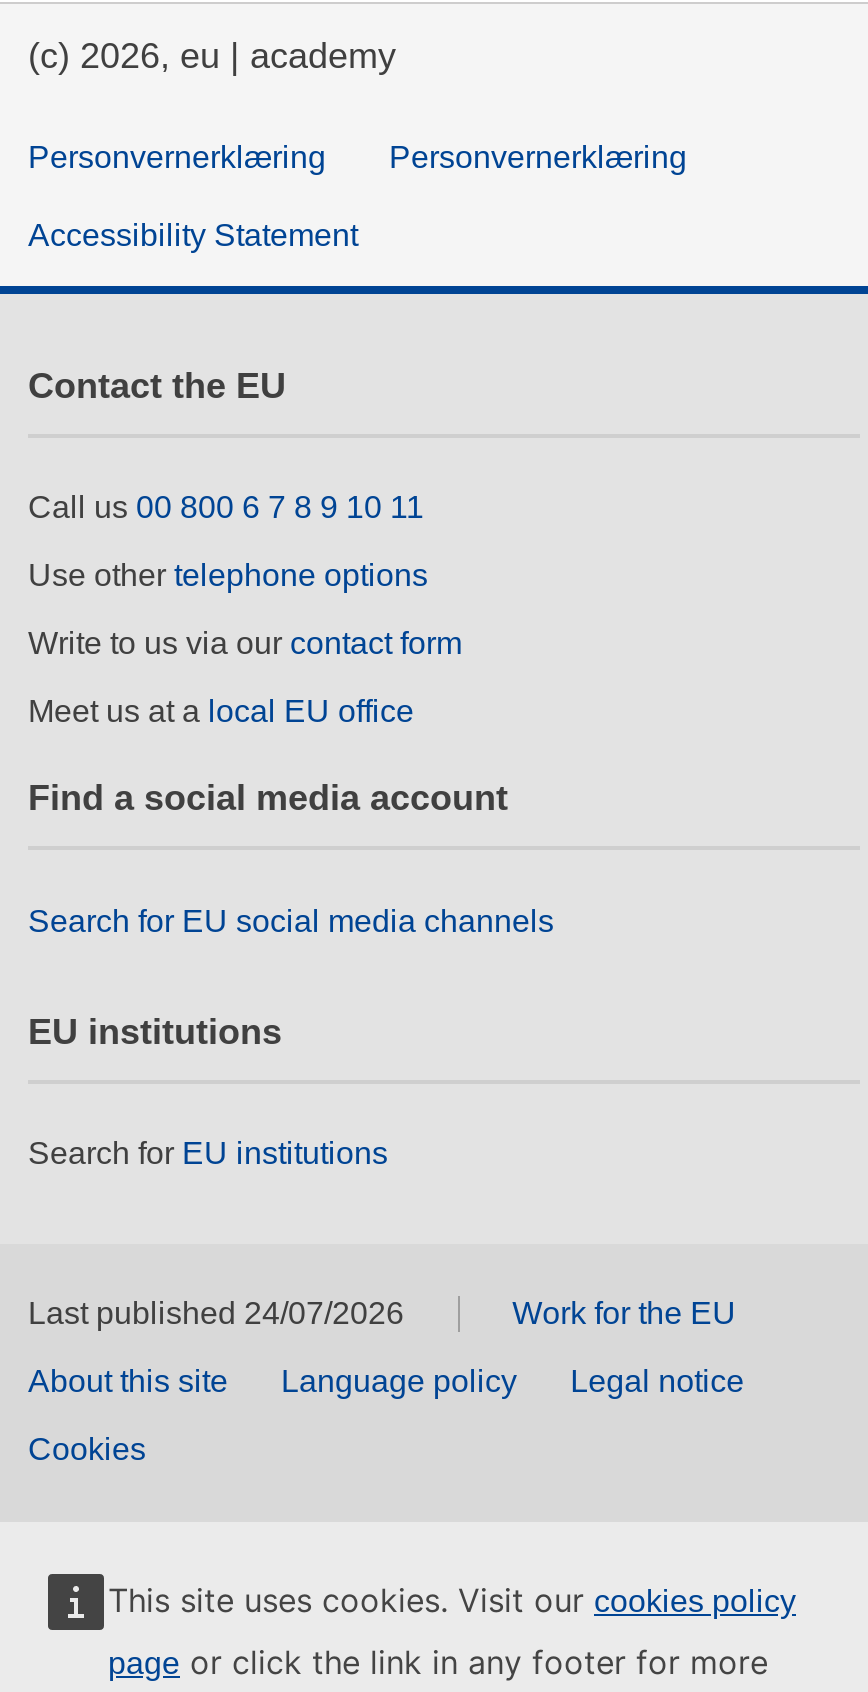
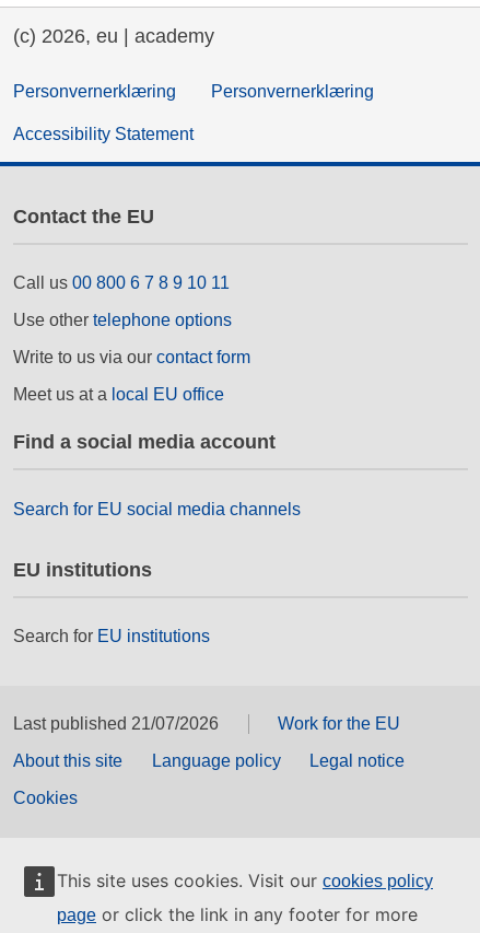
- Last published 24/07/2026
+ Last published 21/07/2026
